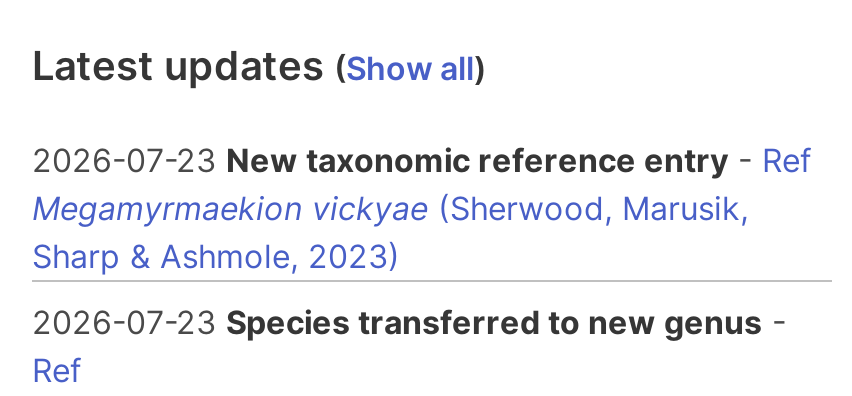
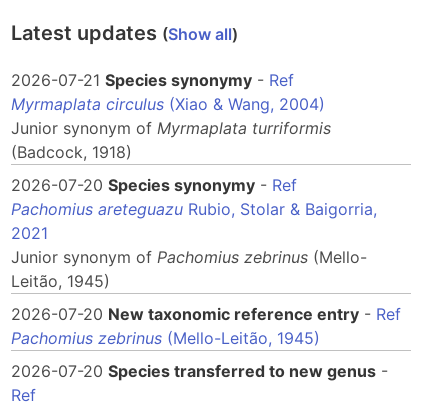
- 2026-07-23 New taxonomic reference entry - Ref
- Megamyrmaekion vickyae (Sherwood, Marusik,
- Sharp & Ashmole, 2023)
- 2026-07-23 Species transferred to new genus -
+ 2026-07-21 Species synonymy - Ref
+ Myrmaplata circulus (Xiao & Wang, 2004)
+ Junior synonym of Myrmaplata turriformis
+ (Badcock, 1918)
+ 2026-07-20 Species synonymy - Ref
+ Pachomius areteguazu Rubio, Stolar & Baigorria,
+ 2021
+ Junior synonym of Pachomius zebrinus (Mello-
+ Leitão, 1945)
+ 2026-07-20 New taxonomic reference entry - Ref
+ Pachomius zebrinus (Mello-Leitão, 1945)
+ 2026-07-20 Species transferred to new genus -
